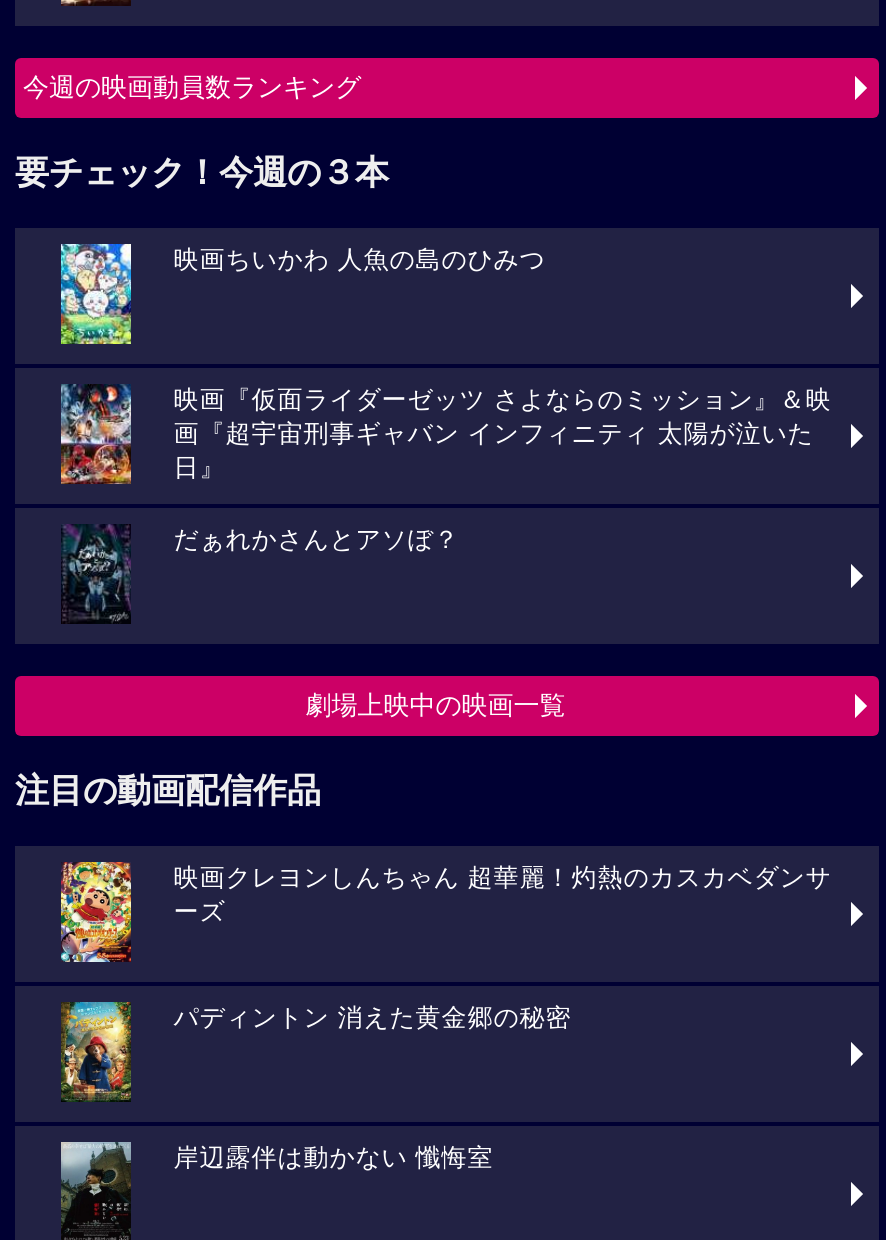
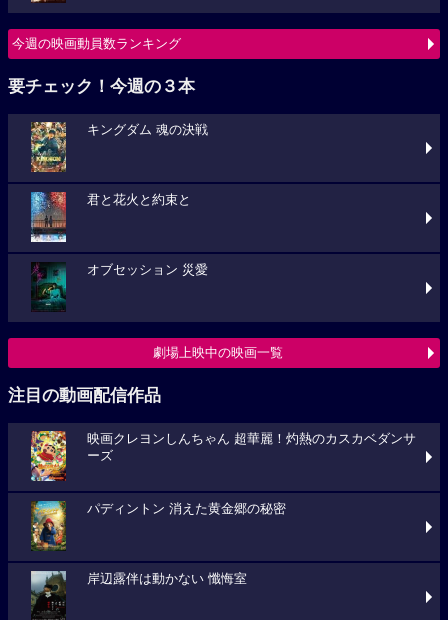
- [image]
- 映画ちいかわ 人魚の島のひみつ
+ [image]
+ キングダム 魂の決戦

- [image]
- 映画『仮面ライダーゼッツ さよならのミッション』＆映
- 画『超宇宙刑事ギャバン インフィニティ 太陽が泣いた
- 日』
+ [image]
+ 君と花火と約束と

- [image]
- だぁれかさんとアソぼ？
+ [image]
+ オブセッション 災愛
